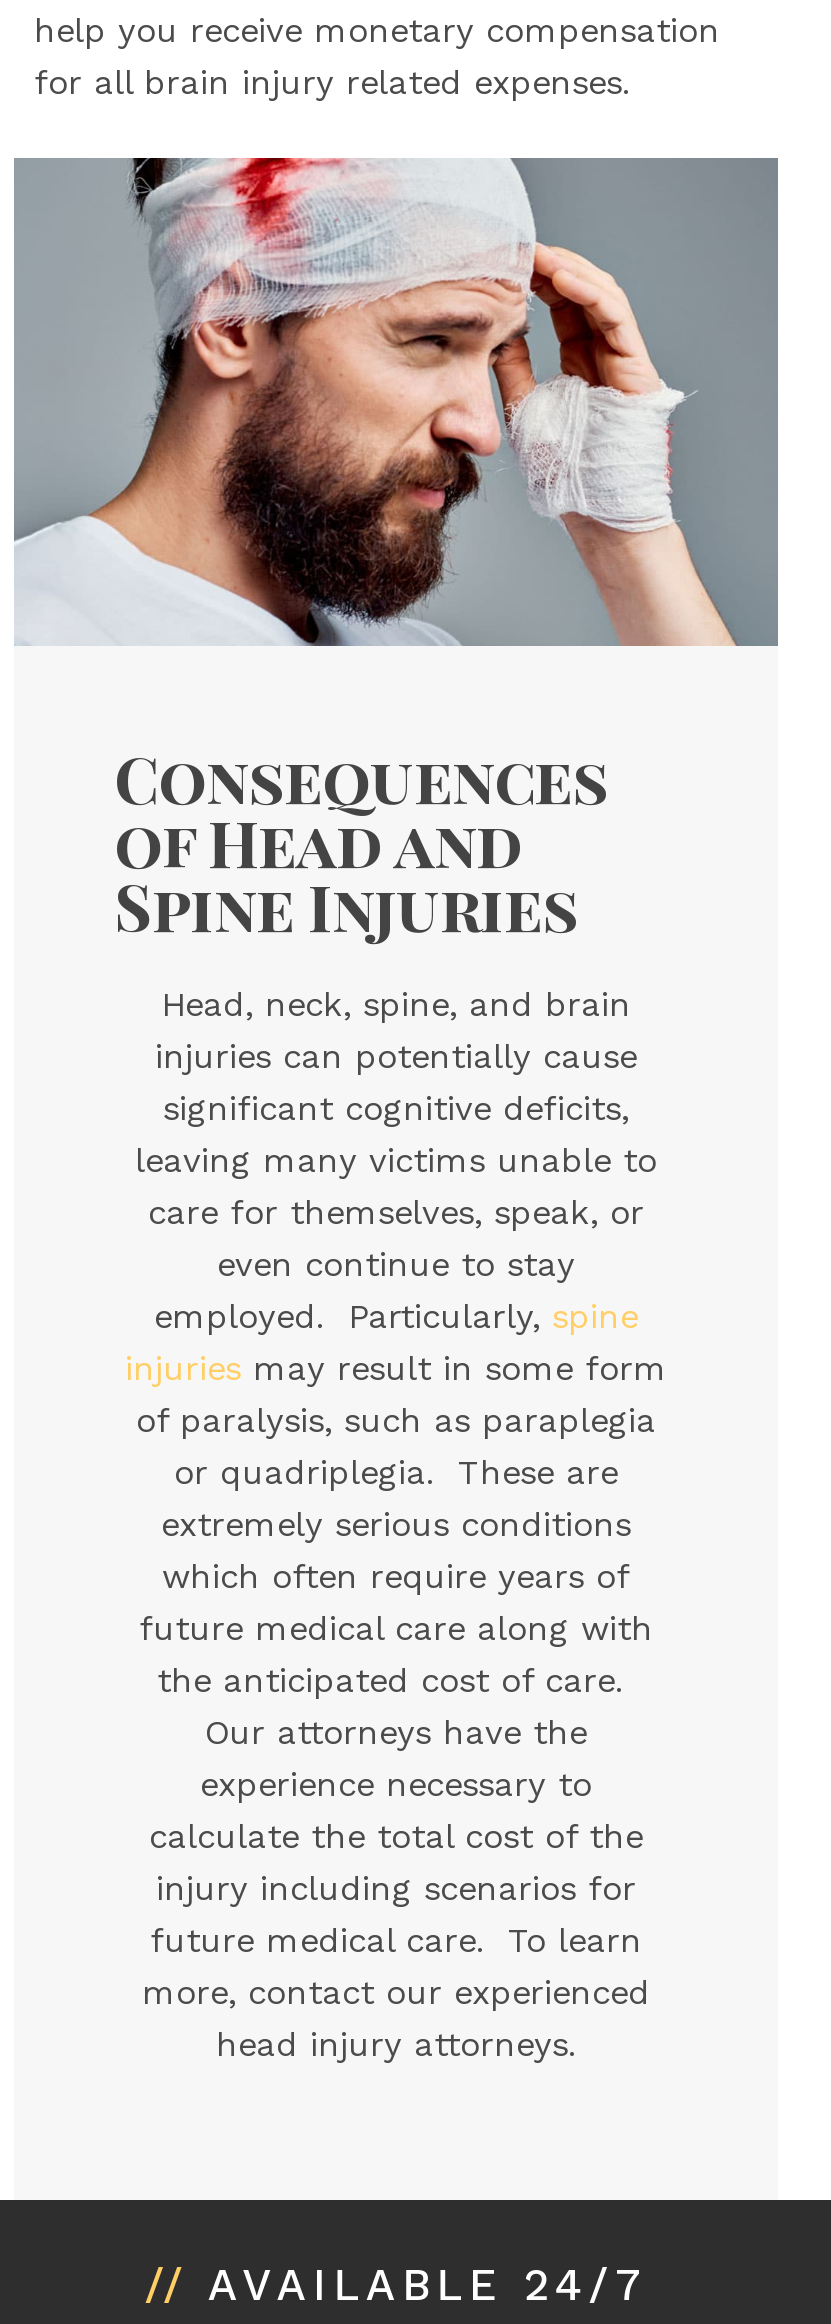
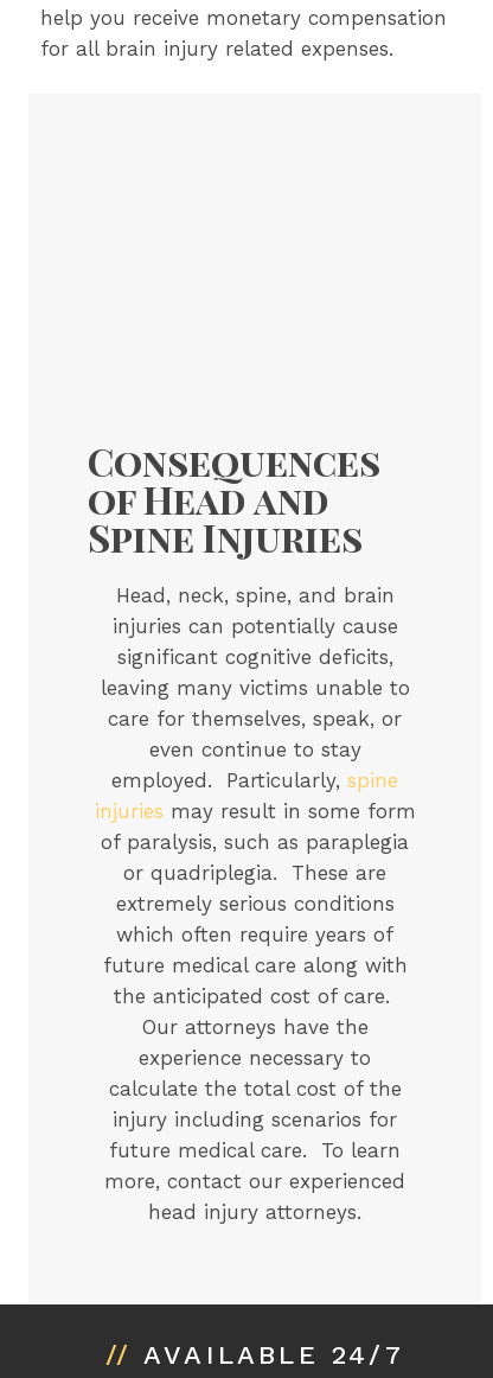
- [image]
